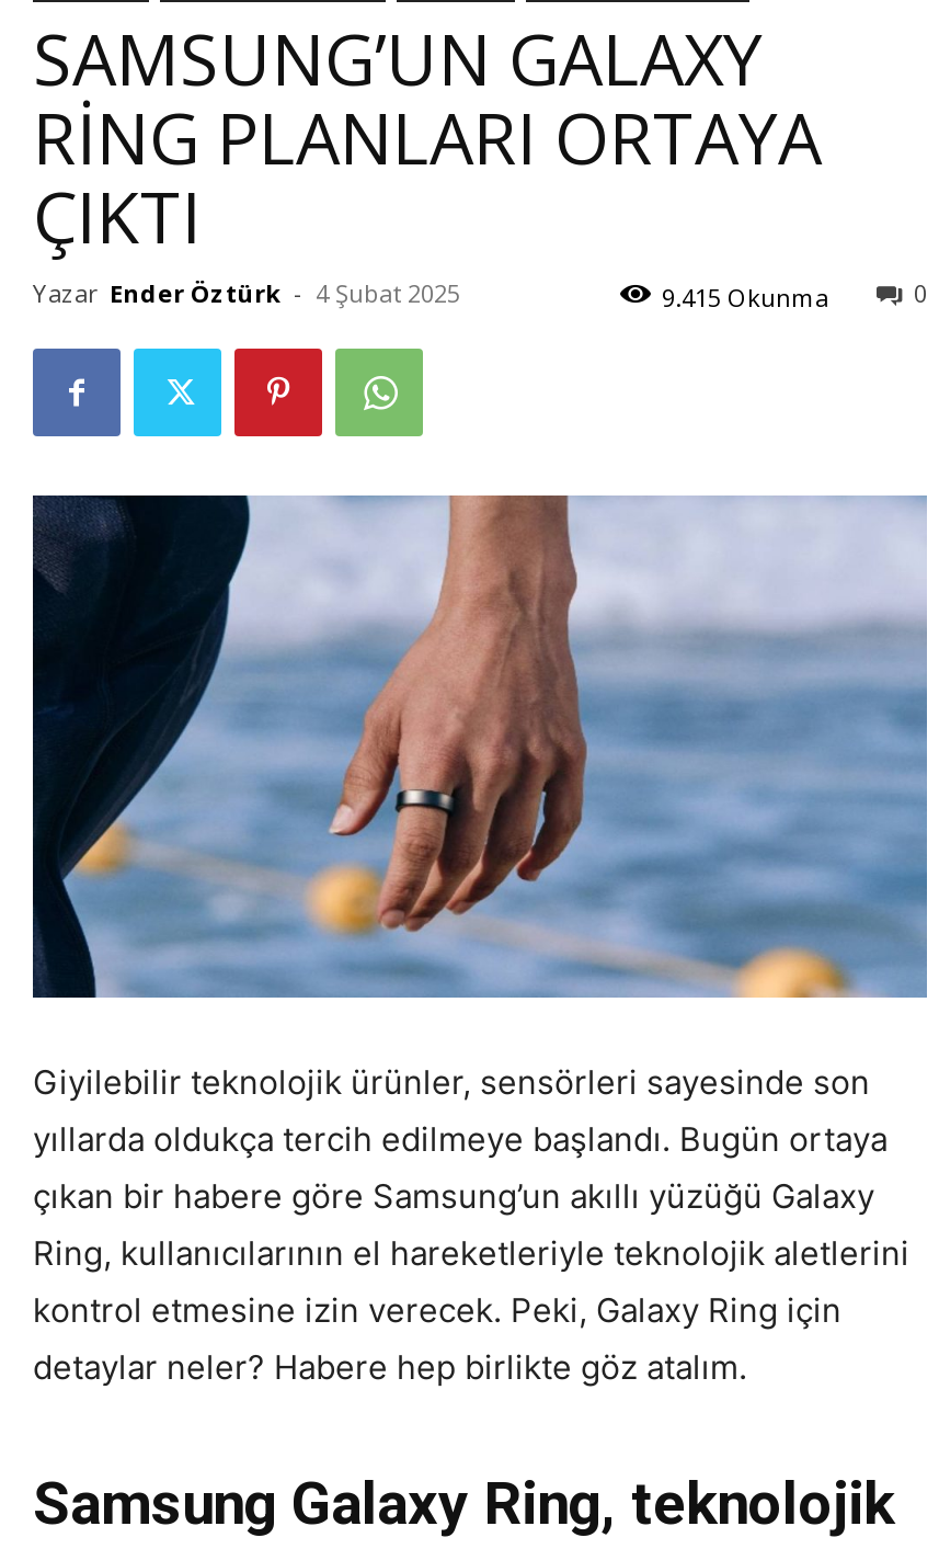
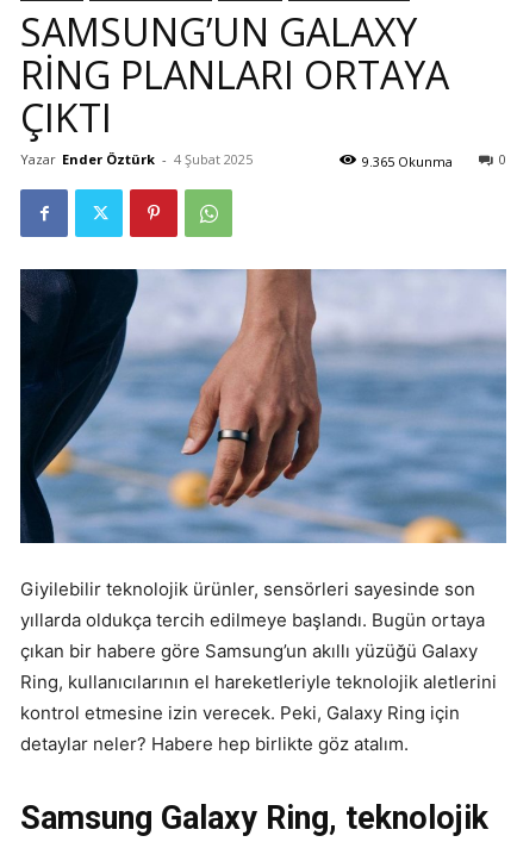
- 9.415 Okunma
+ 9.365 Okunma
